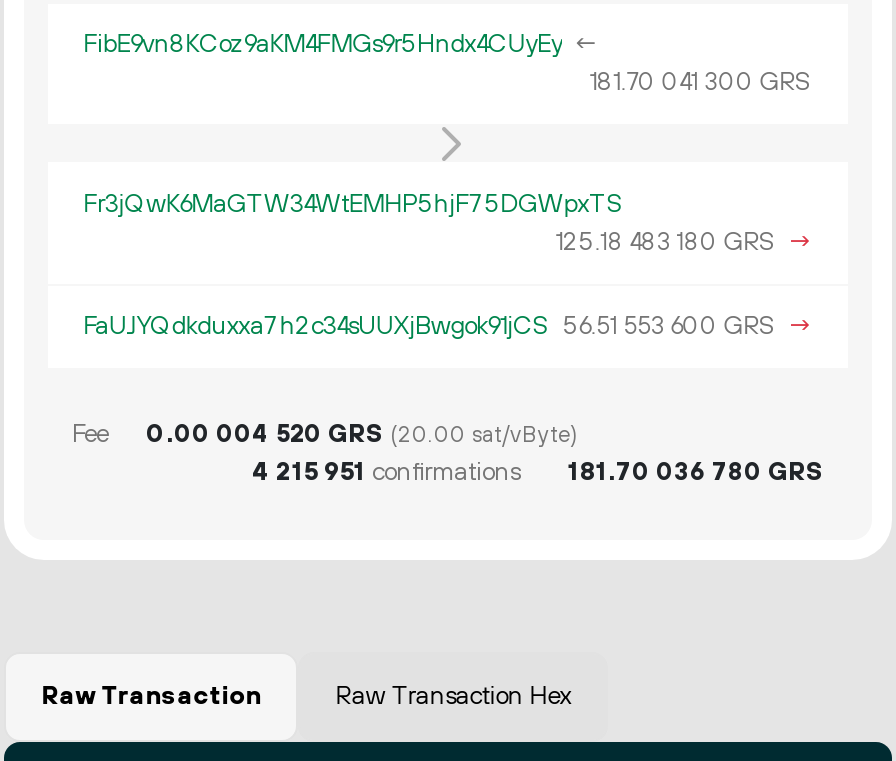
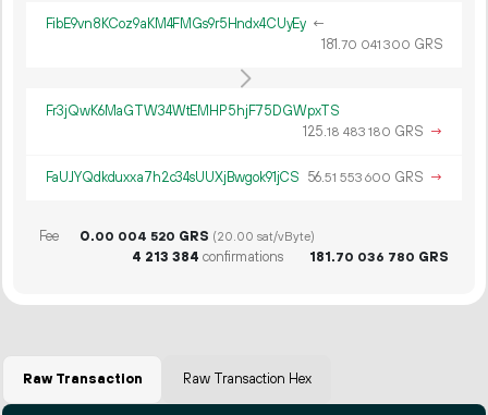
- 4 215 951 confirmations
+ 4 213 384 confirmations
